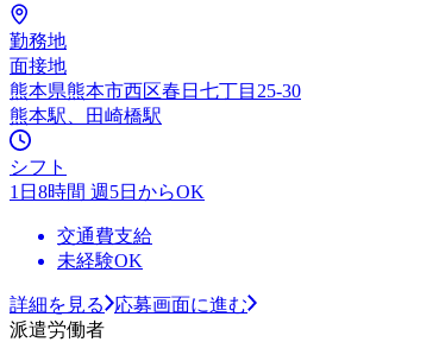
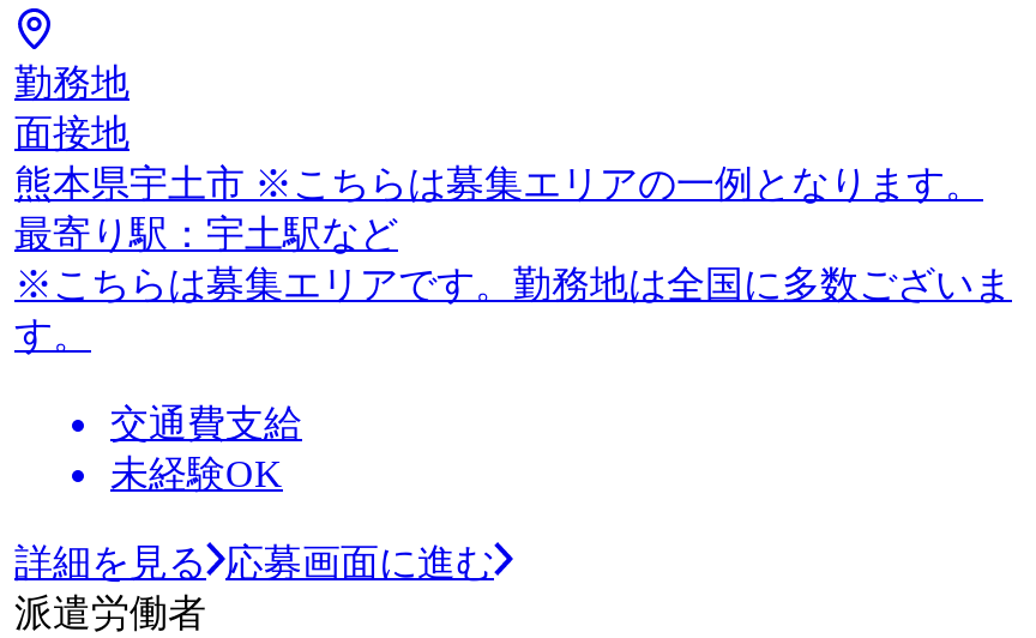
- 熊本県熊本市西区春日七丁目25-30
- 熊本駅、田崎橋駅
- シフト
- 1日8時間 週5日からOK
+ 熊本県宇土市 ※こちらは募集エリアの一例となります。
+ 最寄り駅：宇土駅など
+ ※こちらは募集エリアです。勤務地は全国に多数ございま
+ す。
